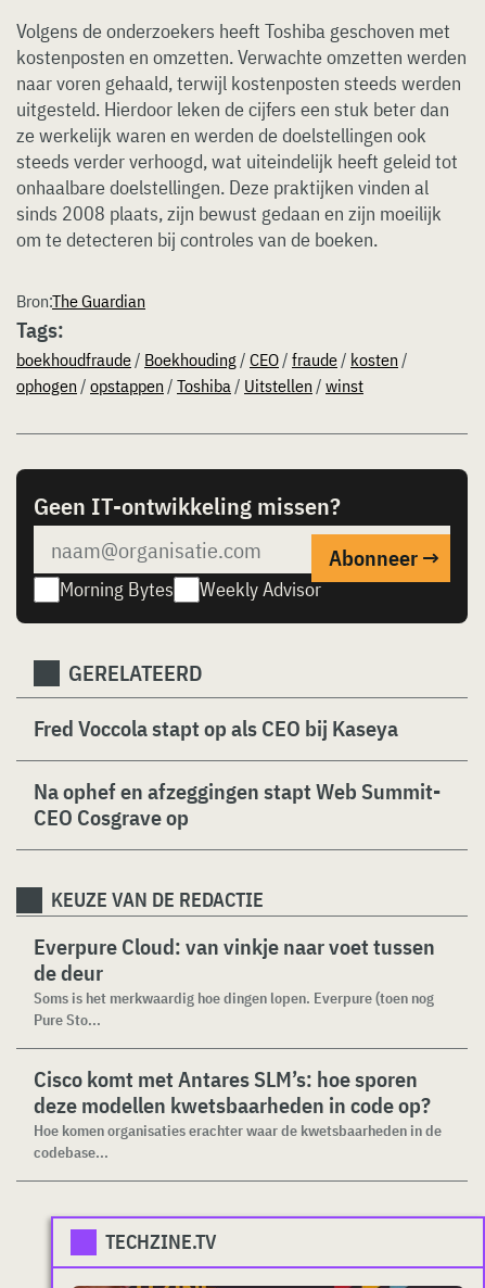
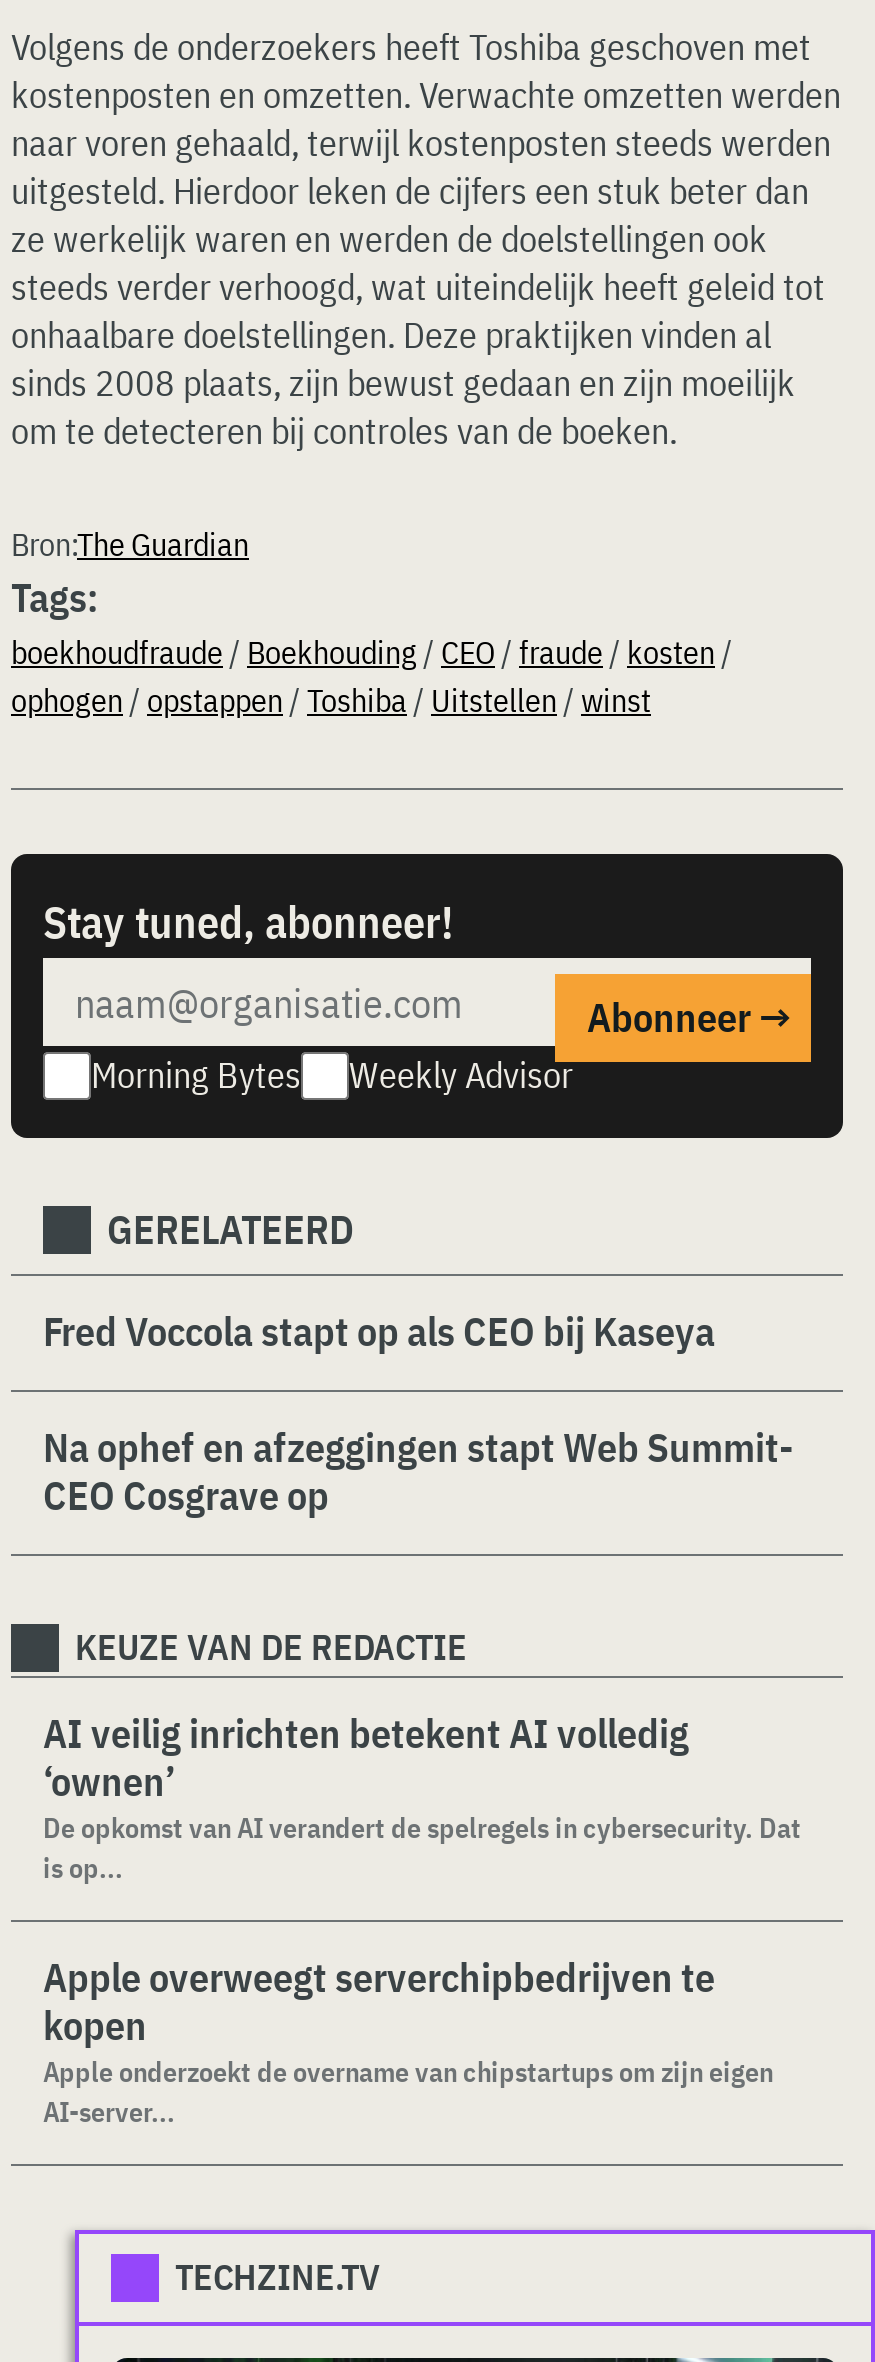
- Geen IT-ontwikkeling missen?
+ Stay tuned, abonneer!

- Everpure Cloud: van vinkje naar voet tussen
- de deur
- Soms is het merkwaardig hoe dingen lopen. Everpure (toen nog
- Pure Sto...
+ AI veilig inrichten betekent AI volledig
+ ‘ownen’
+ De opkomst van AI verandert de spelregels in cybersecurity. Dat
+ is op...

- Cisco komt met Antares SLM’s: hoe sporen
- deze modellen kwetsbaarheden in code op?
- Hoe komen organisaties erachter waar de kwetsbaarheden in de
- codebase...
+ Apple overweegt serverchipbedrijven te
+ kopen
+ Apple onderzoekt de overname van chipstartups om zijn eigen
+ AI-server...
